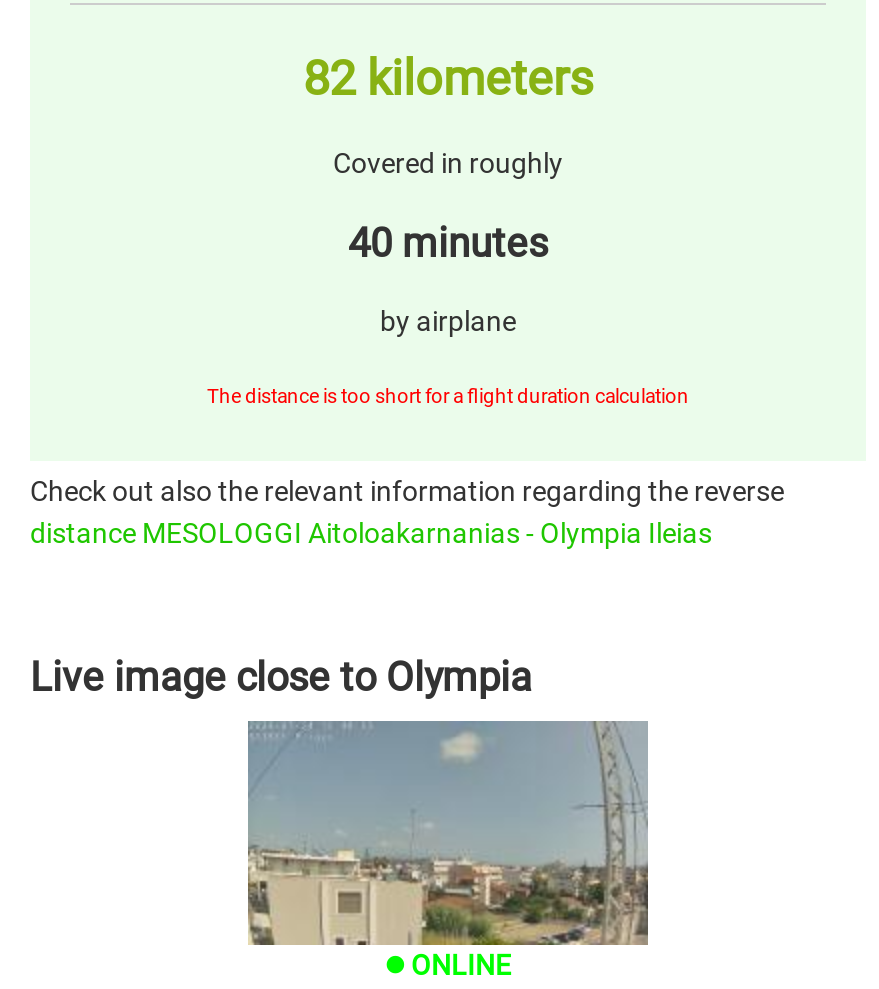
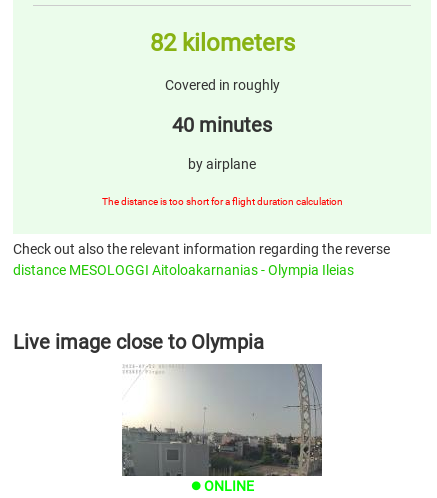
- [image]
+ [image]
